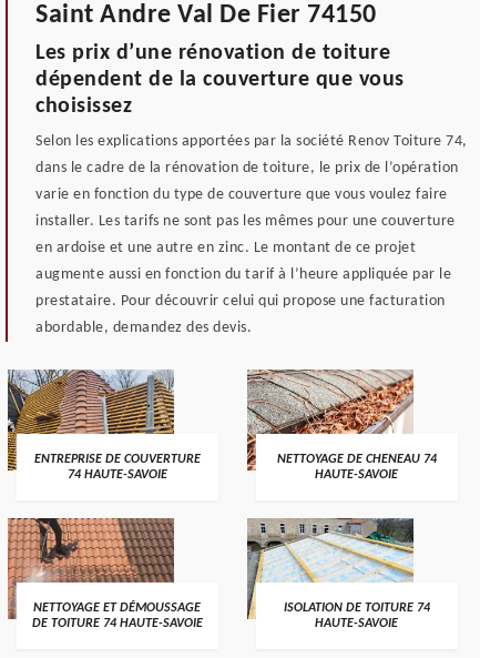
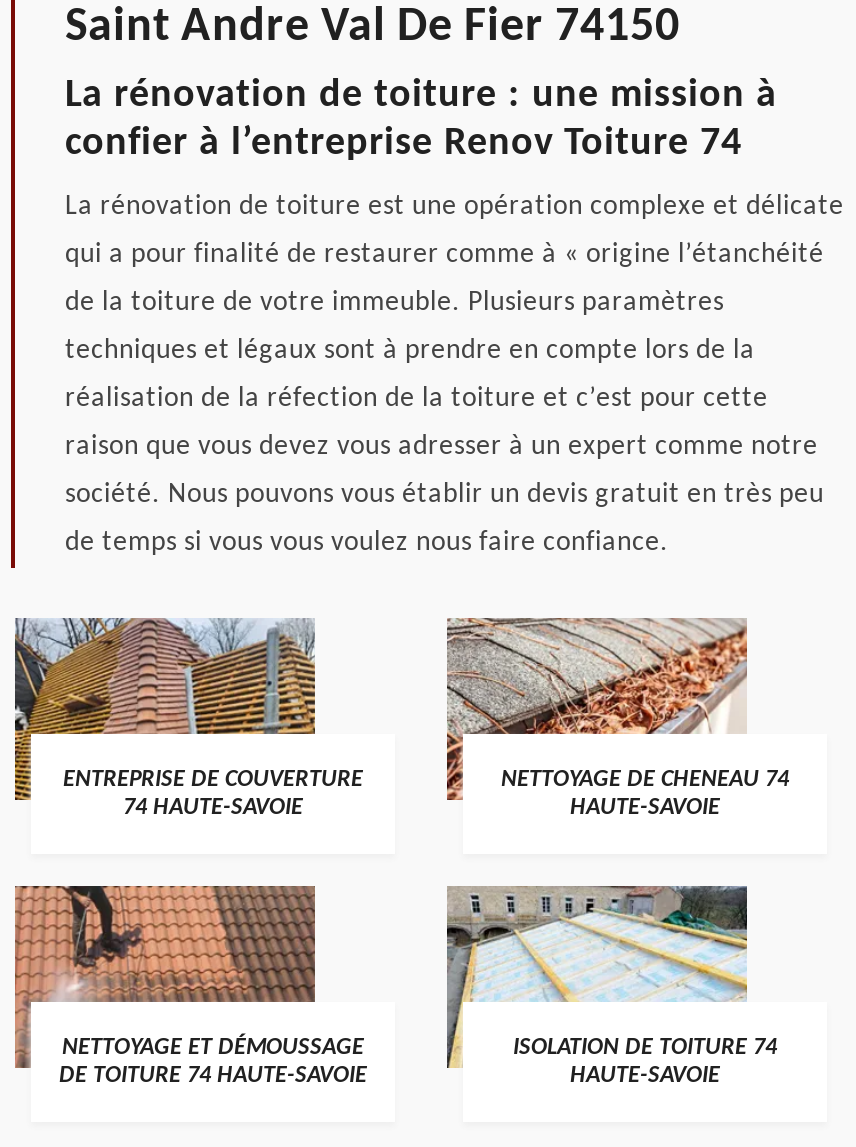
- Les prix d’une rénovation de toiture
- dépendent de la couverture que vous
- choisissez
+ La rénovation de toiture : une mission à
+ confier à l’entreprise Renov Toiture 74

- Selon les explications apportées par la société Renov Toiture 74,
+ La rénovation de toiture est une opération complexe et délicate

- dans le cadre de la rénovation de toiture, le prix de l’opération
+ qui a pour finalité de restaurer comme à « origine l’étanchéité

- varie en fonction du type de couverture que vous voulez faire
+ de la toiture de votre immeuble. Plusieurs paramètres

- installer. Les tarifs ne sont pas les mêmes pour une couverture
+ techniques et légaux sont à prendre en compte lors de la

- en ardoise et une autre en zinc. Le montant de ce projet
+ réalisation de la réfection de la toiture et c’est pour cette

- augmente aussi en fonction du tarif à l’heure appliquée par le
+ raison que vous devez vous adresser à un expert comme notre

- prestataire. Pour découvrir celui qui propose une facturation
+ société. Nous pouvons vous établir un devis gratuit en très peu

- abordable, demandez des devis.
+ de temps si vous vous voulez nous faire confiance.
